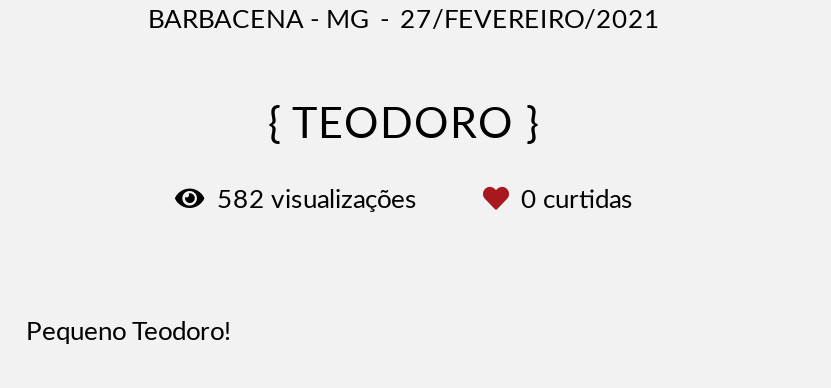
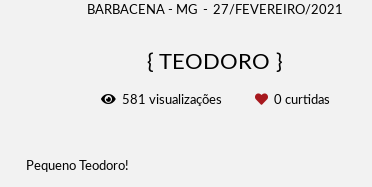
- 582 visualizações
+ 581 visualizações
